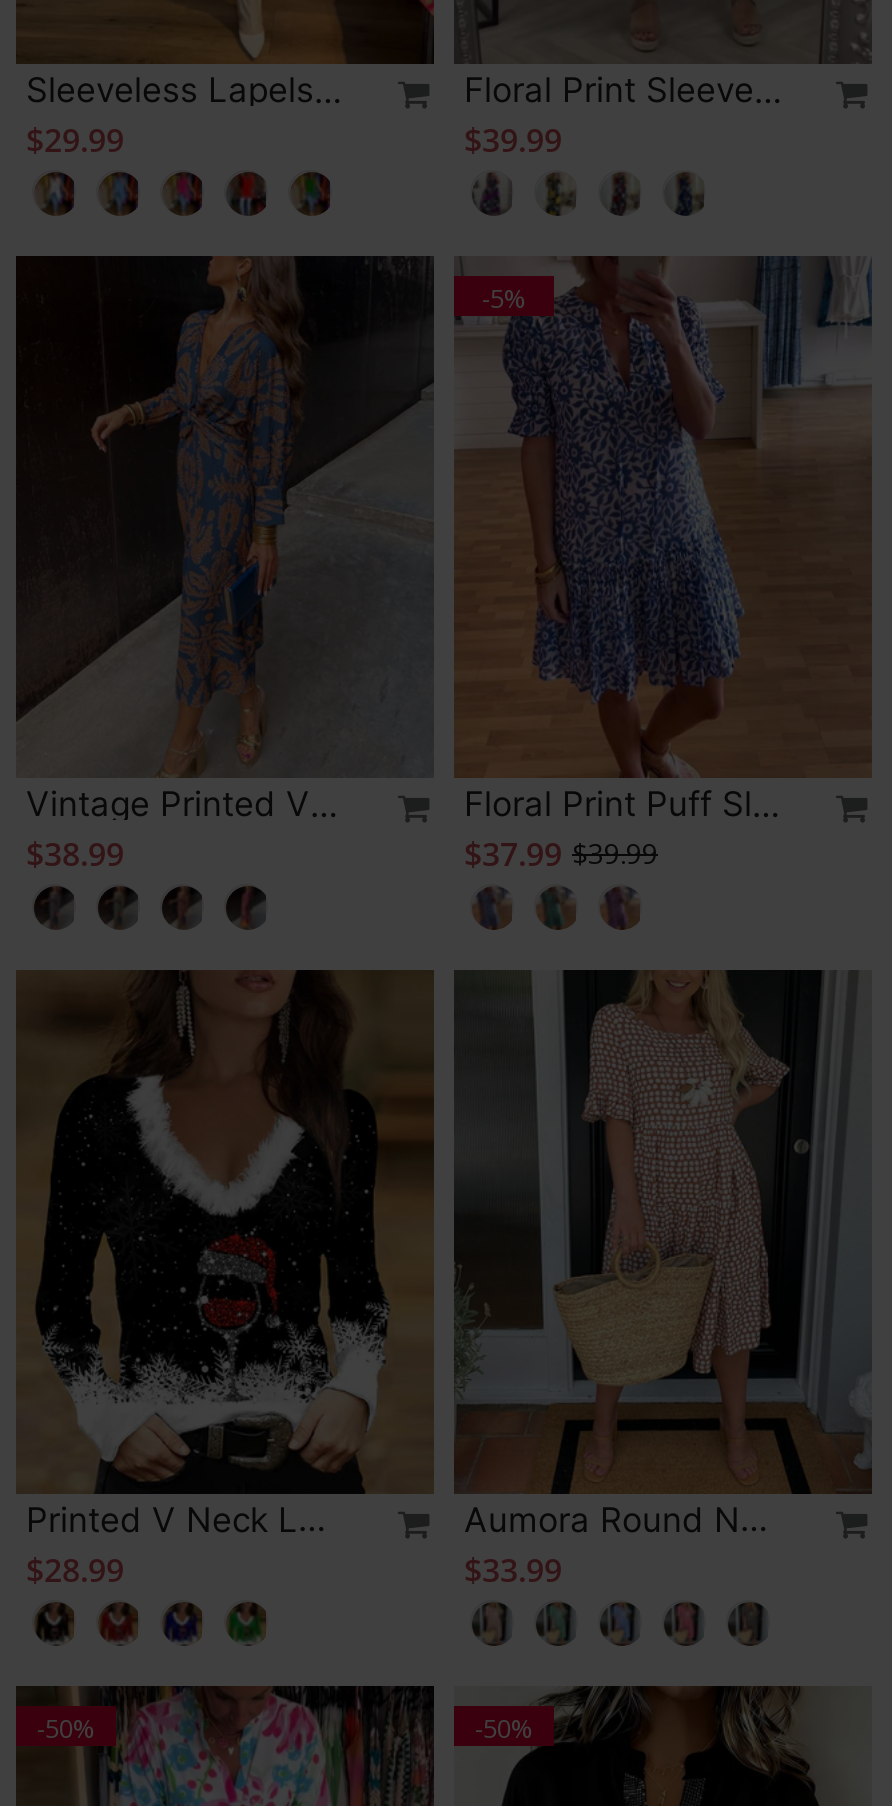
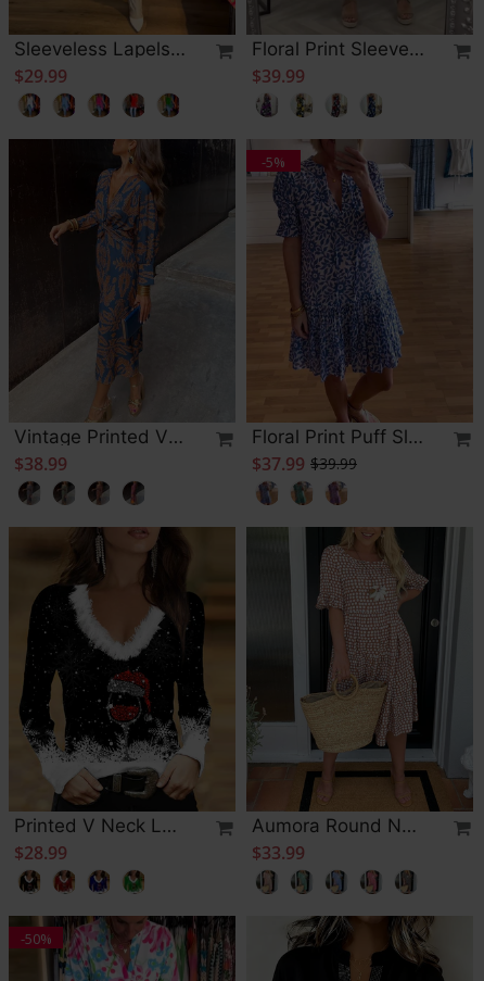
- -50%
